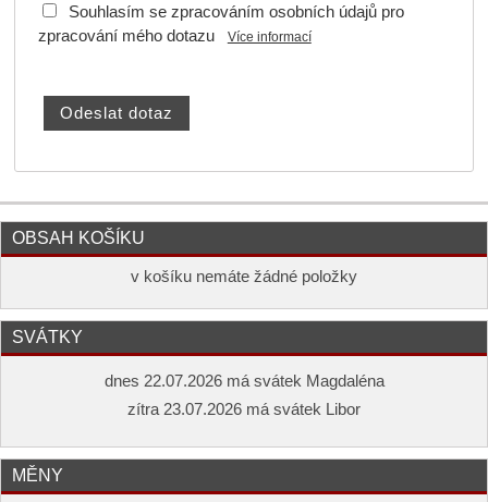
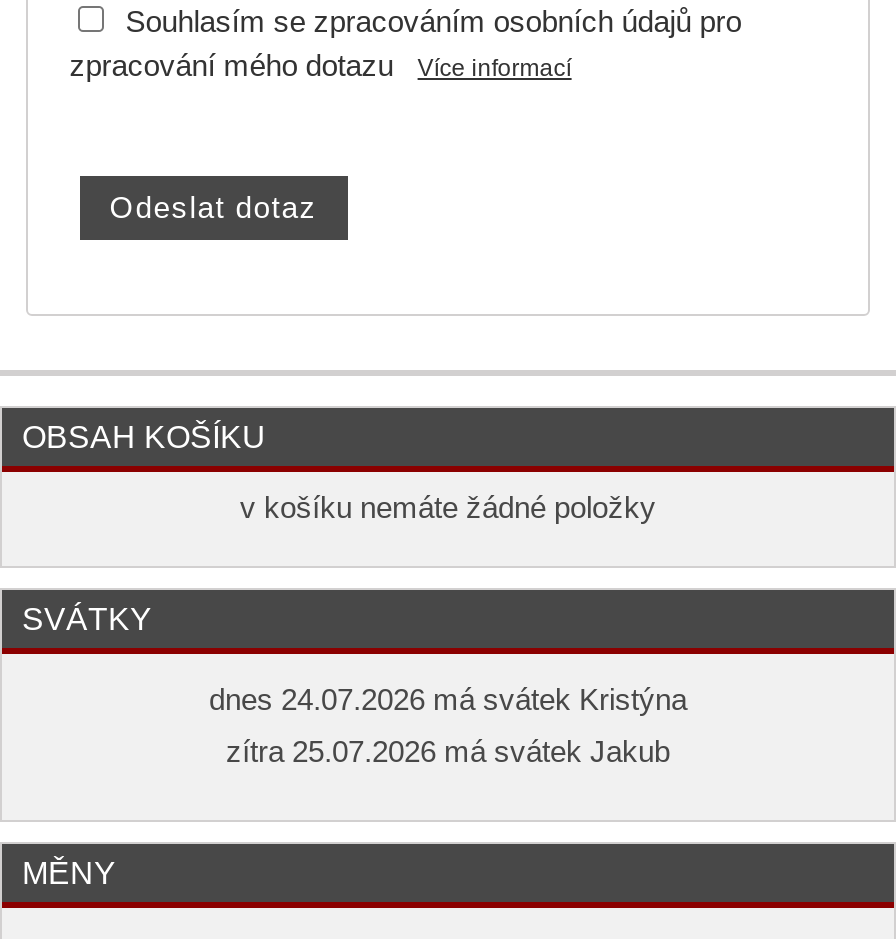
- dnes 22.07.2026 má svátek Magdaléna
+ dnes 24.07.2026 má svátek Kristýna

- zítra 23.07.2026 má svátek Libor
+ zítra 25.07.2026 má svátek Jakub
